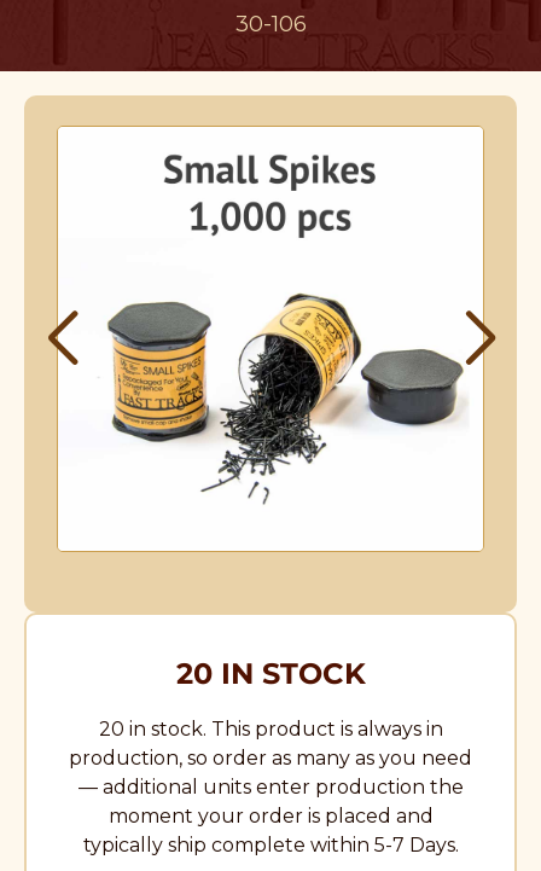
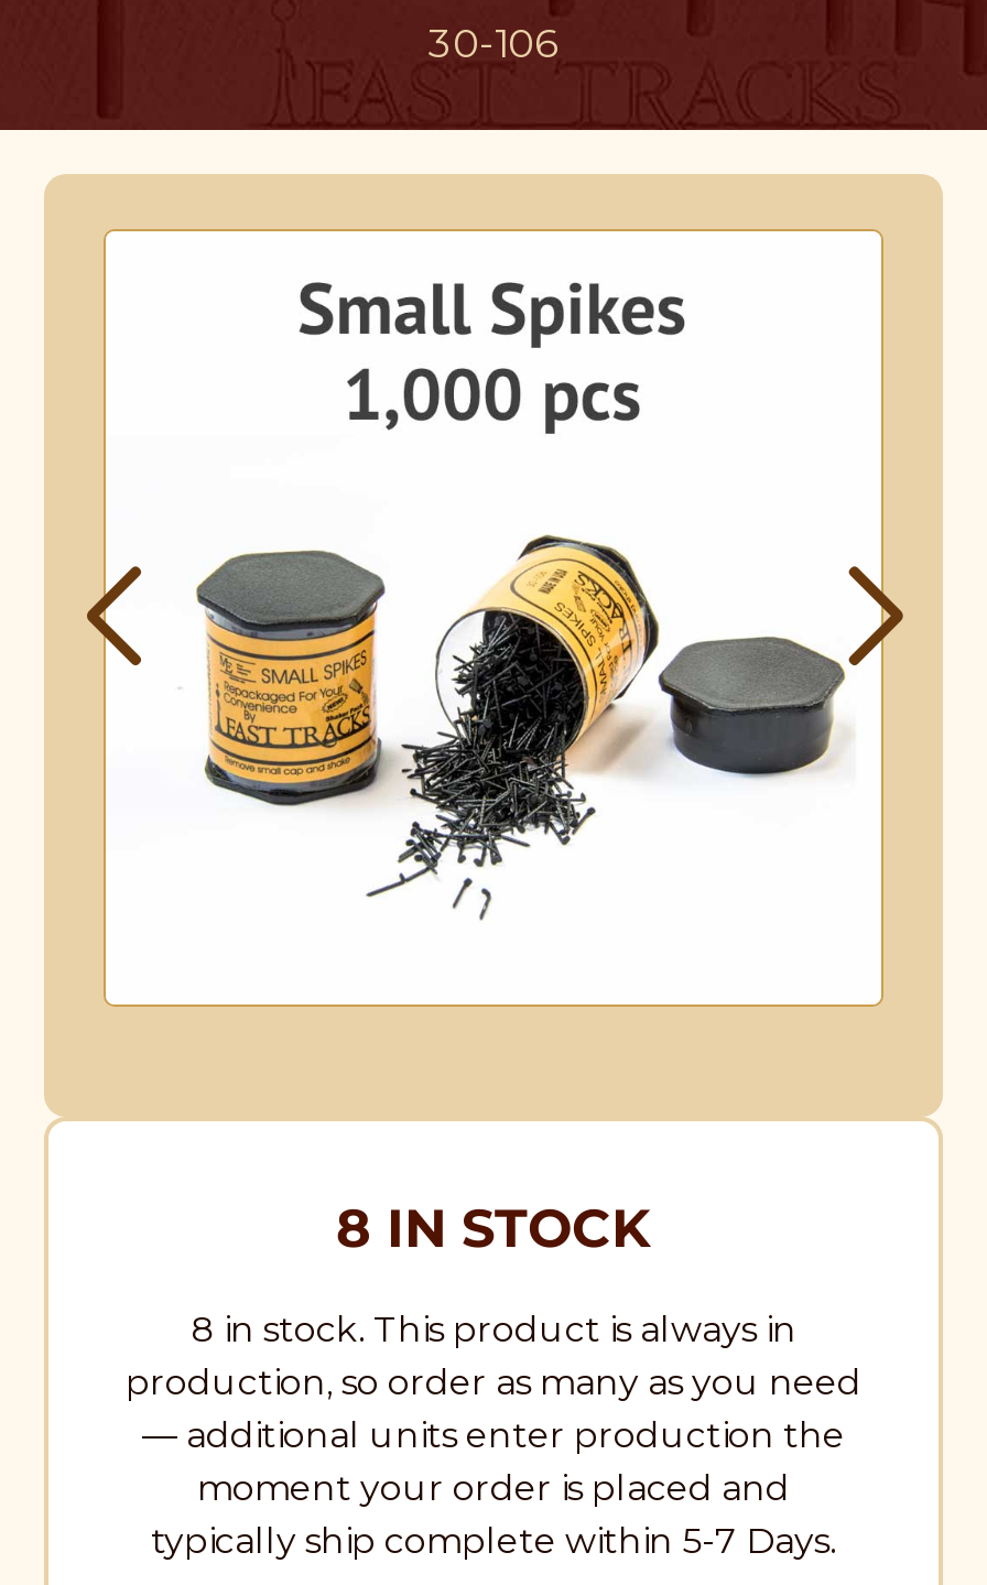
- 20 IN STOCK
+ 8 IN STOCK

- 20 in stock. This product is always in
+ 8 in stock. This product is always in
